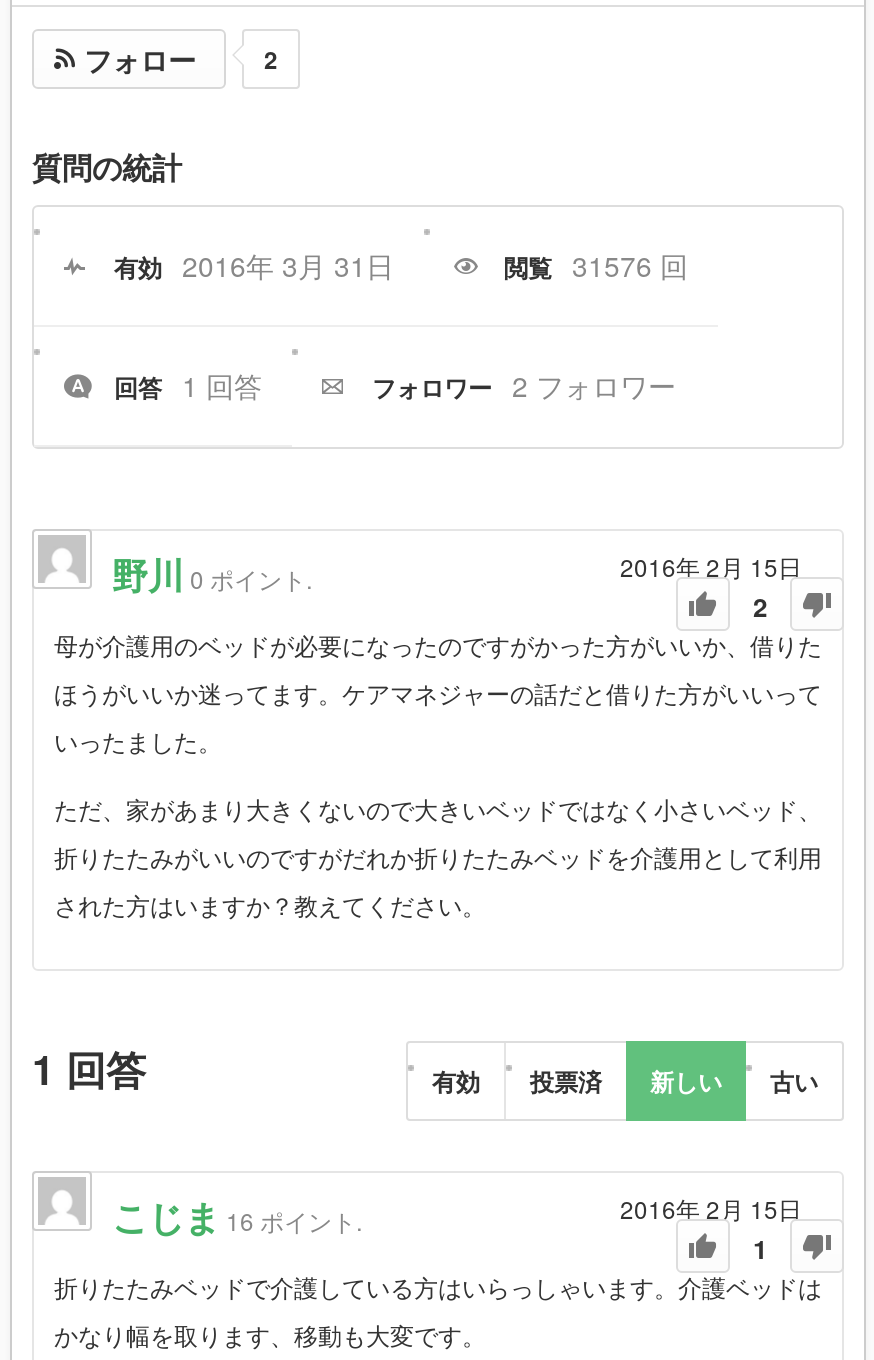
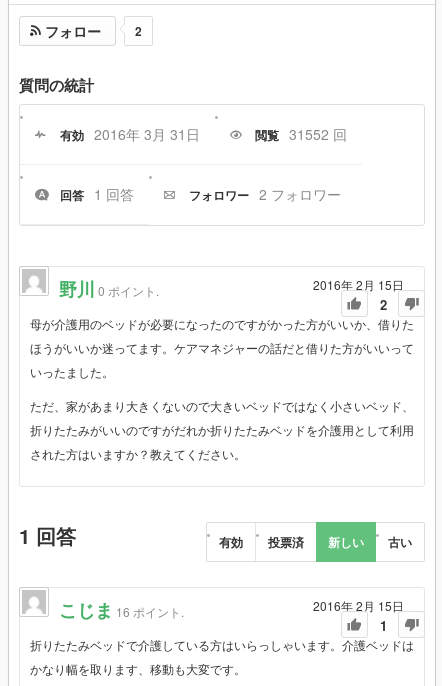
- 閲覧 31576 回
+ 閲覧 31552 回
